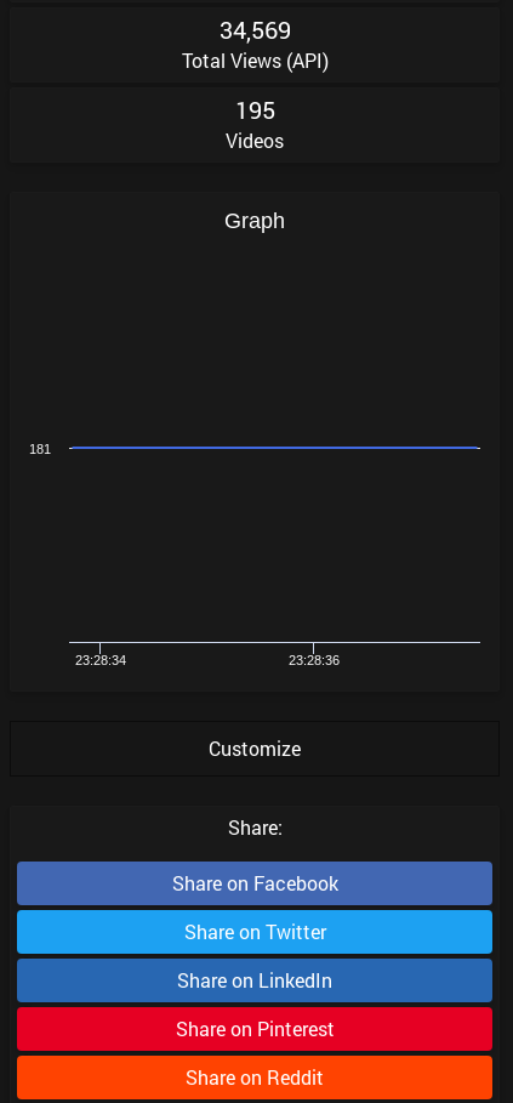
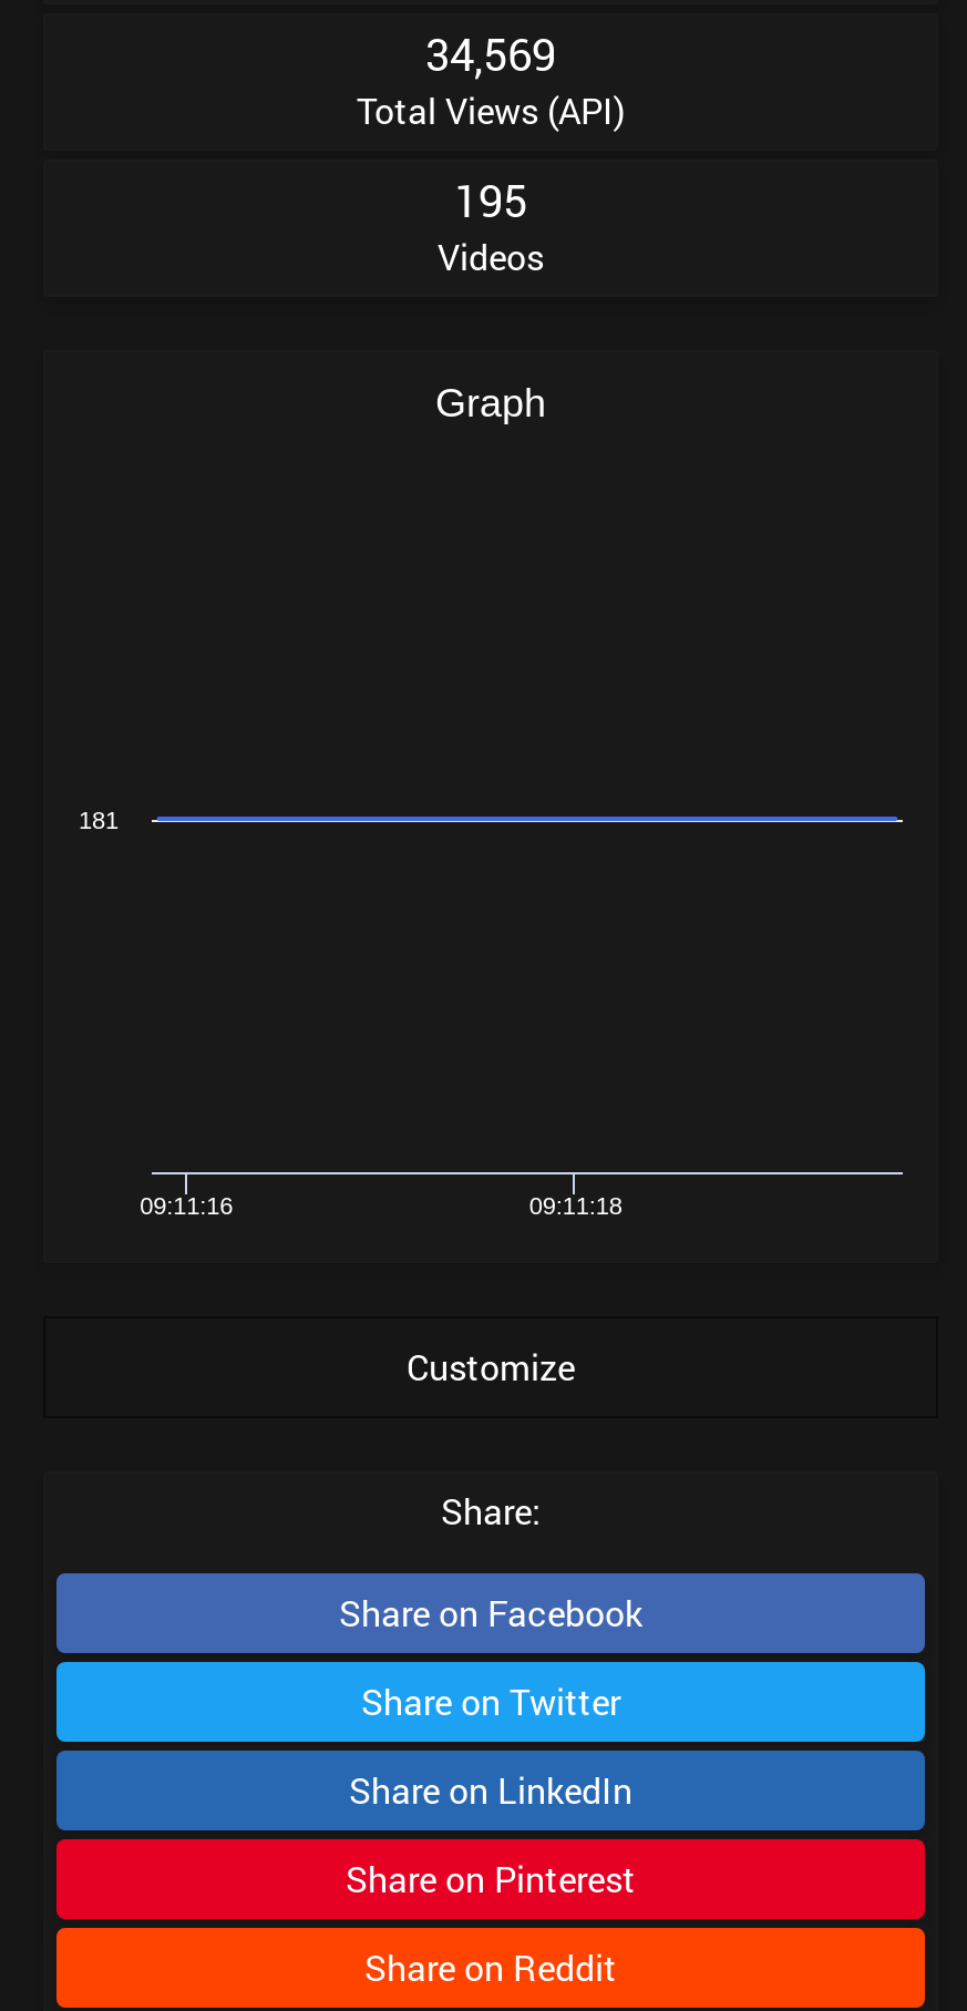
- 23:28:34
+ 09:11:16

- 23:28:36
+ 09:11:18
